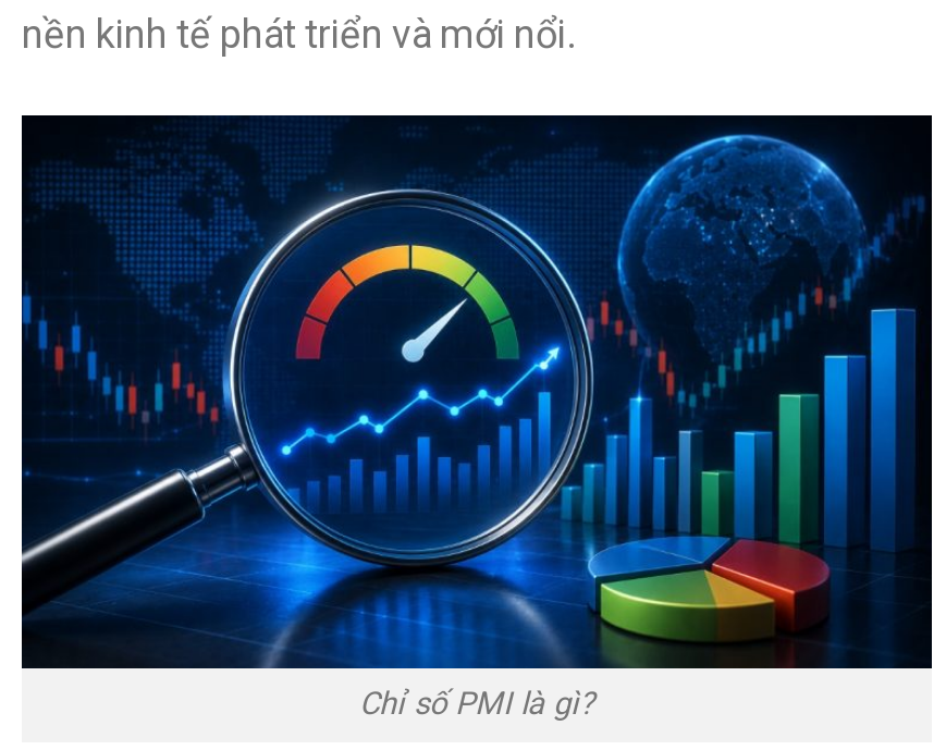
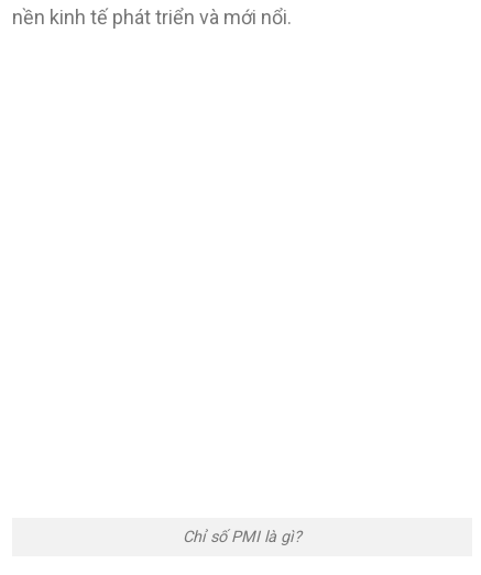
- [image]
